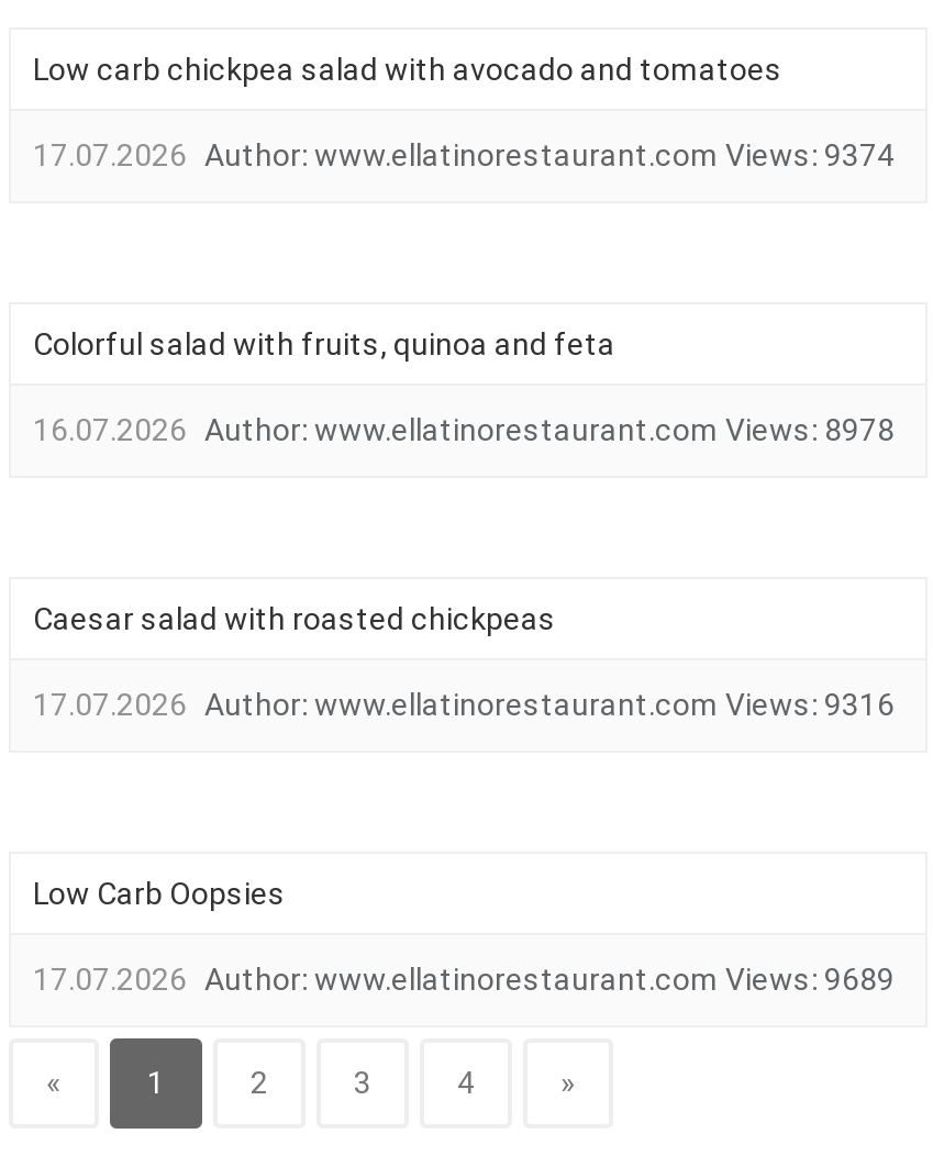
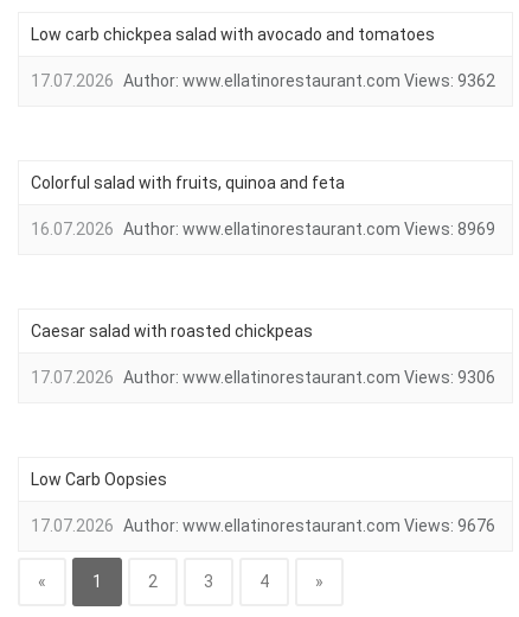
- 17.07.2026 Author: www.ellatinorestaurant.com Views: 9374
+ 17.07.2026 Author: www.ellatinorestaurant.com Views: 9362

- 16.07.2026 Author: www.ellatinorestaurant.com Views: 8978
+ 16.07.2026 Author: www.ellatinorestaurant.com Views: 8969

- 17.07.2026 Author: www.ellatinorestaurant.com Views: 9316
+ 17.07.2026 Author: www.ellatinorestaurant.com Views: 9306

- 17.07.2026 Author: www.ellatinorestaurant.com Views: 9689
+ 17.07.2026 Author: www.ellatinorestaurant.com Views: 9676
